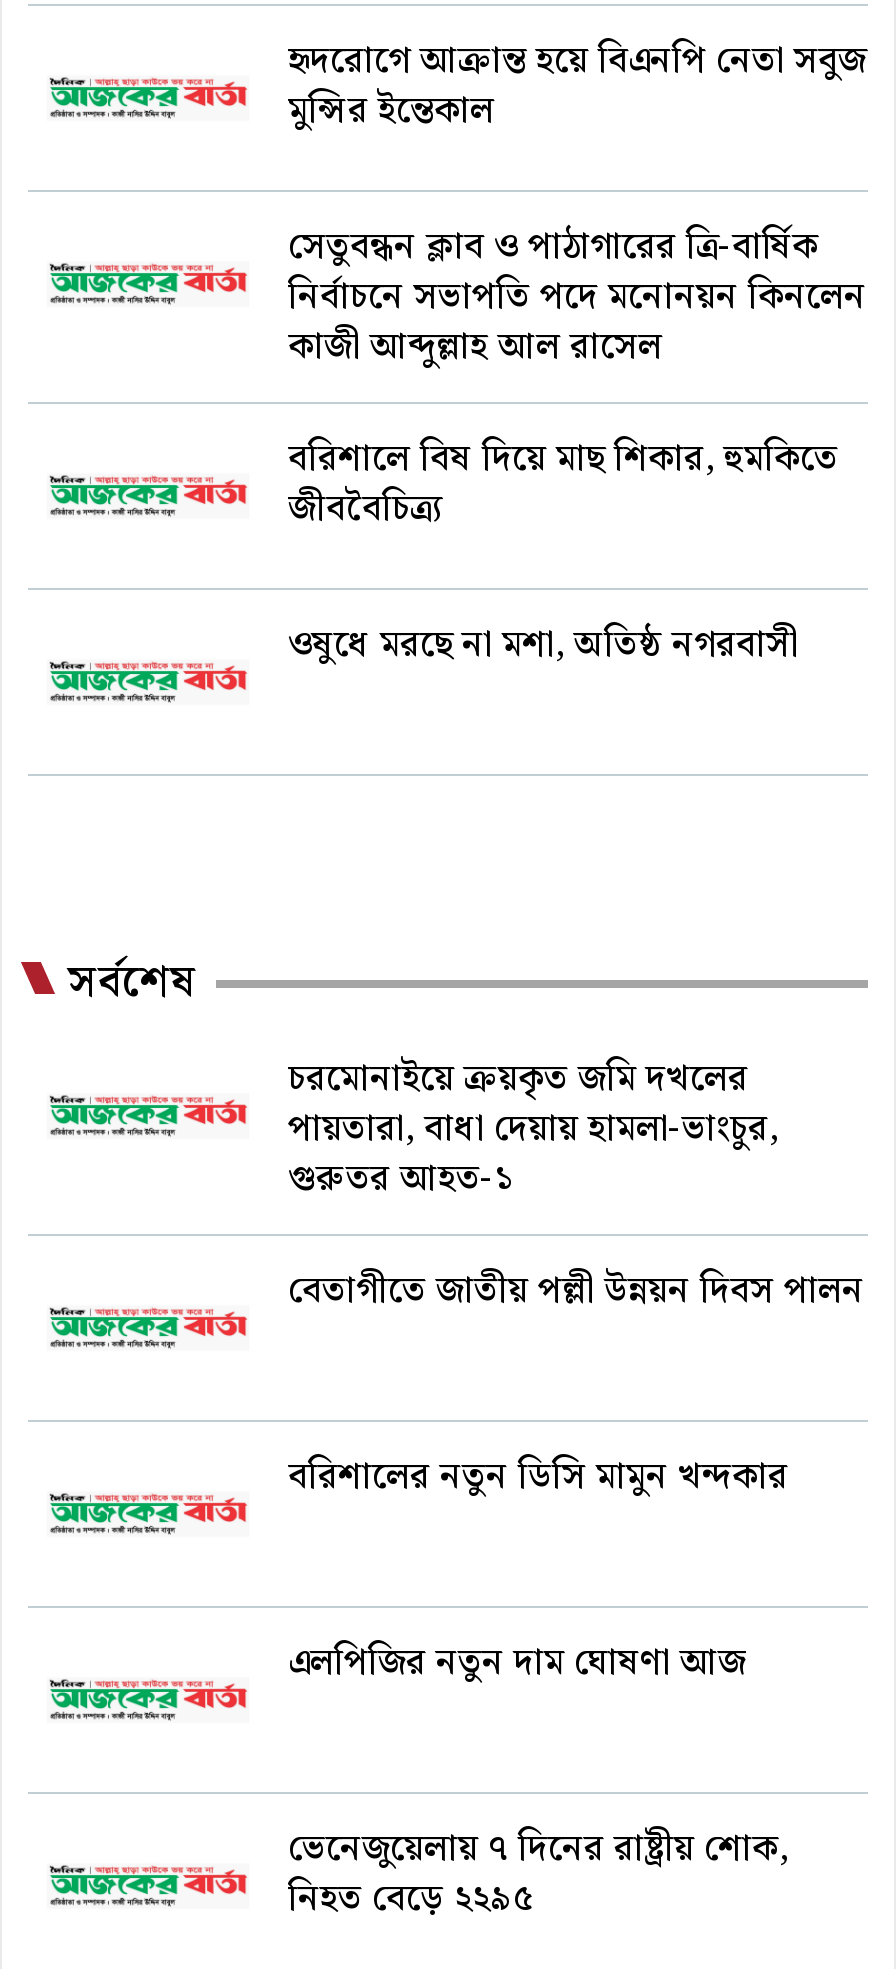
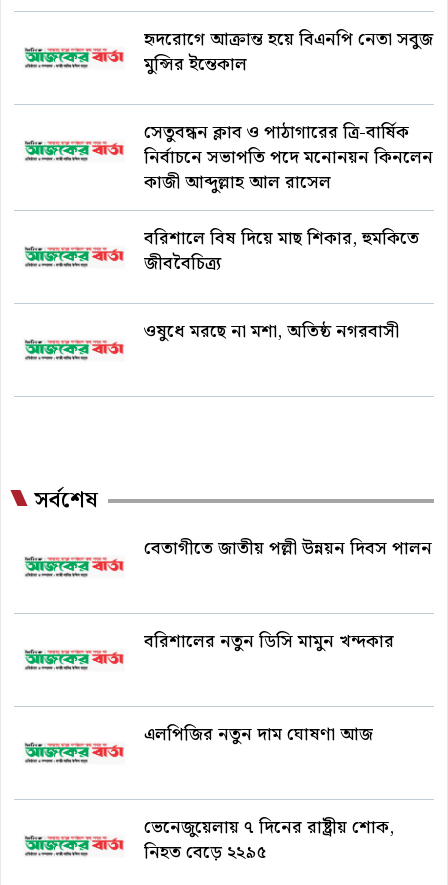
- চরমোনাইয়ে ক্রয়কৃত জমি দখলের
- পায়তারা, বাধা দেয়ায় হামলা-ভাংচুর,
- গুরুতর আহত-১
